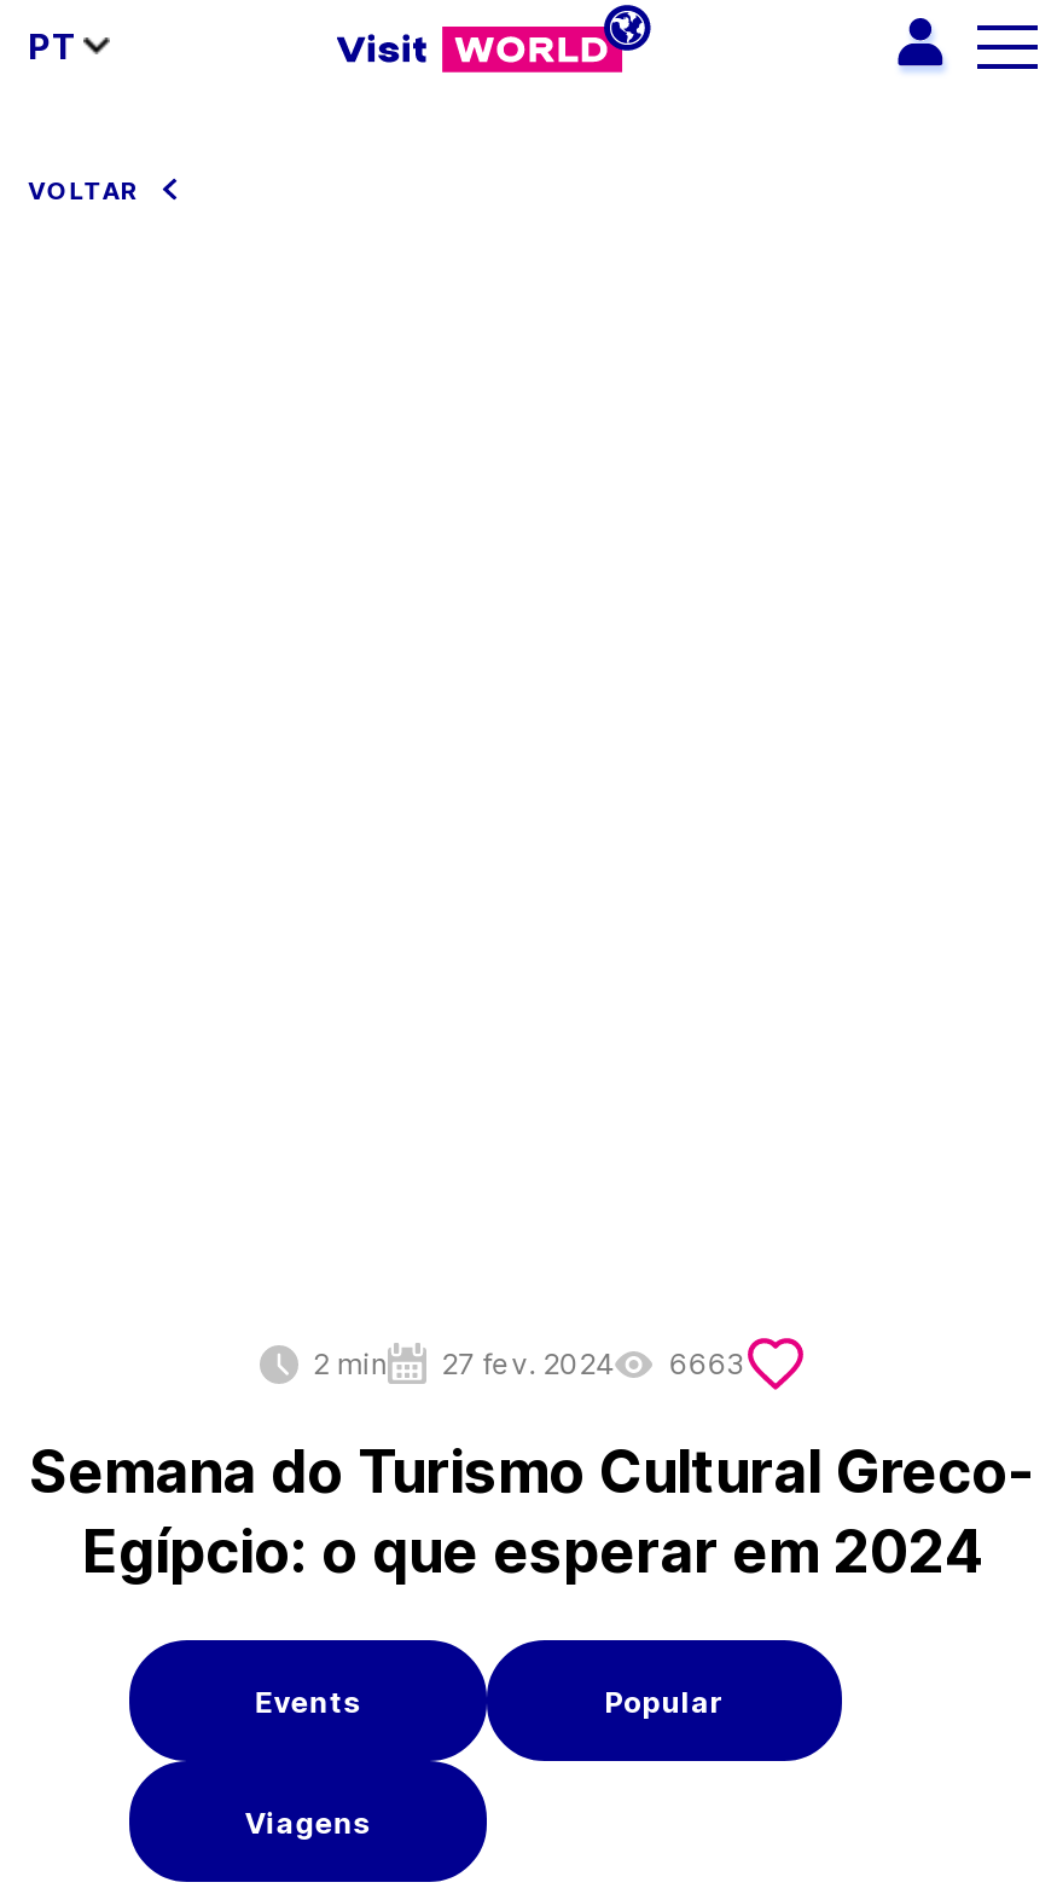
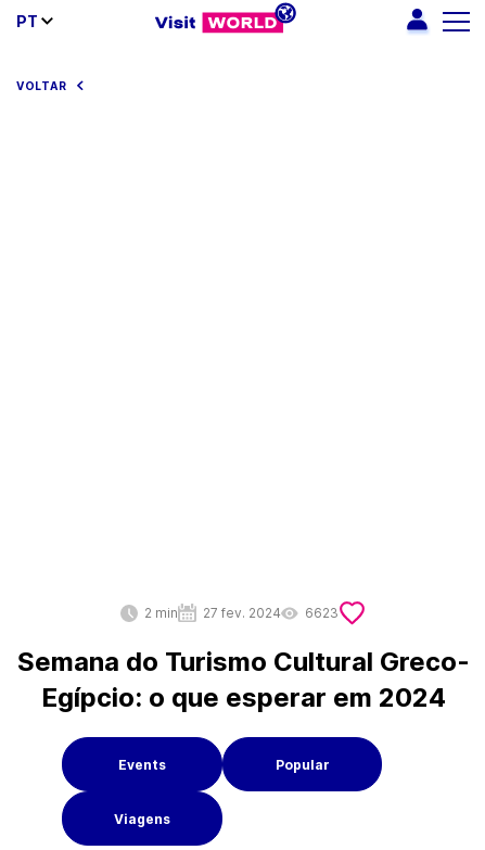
- 2 min 27 fev. 2024 6663
+ 2 min 27 fev. 2024 6623
